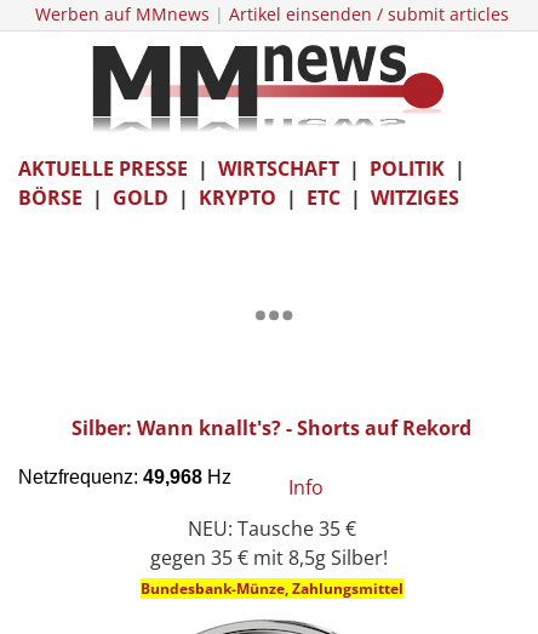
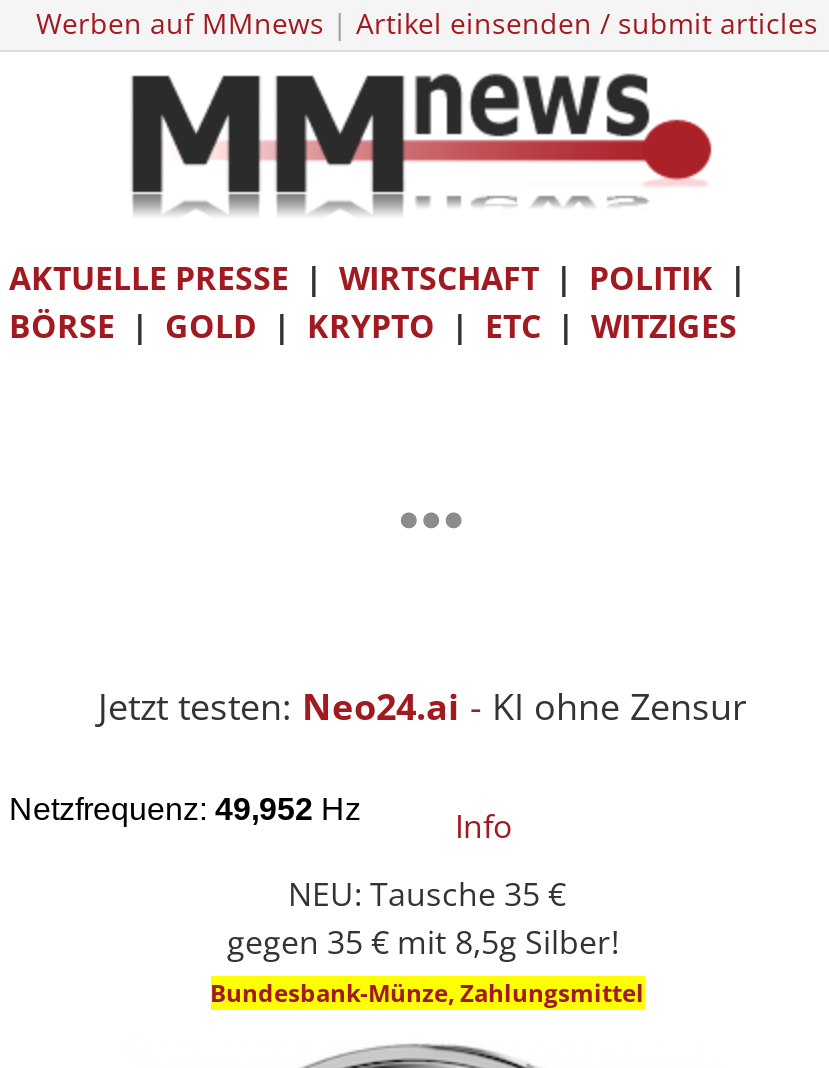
- Silber: Wann knallt's? - Shorts auf Rekord
+ Jetzt testen: Neo24.ai - KI ohne Zensur
